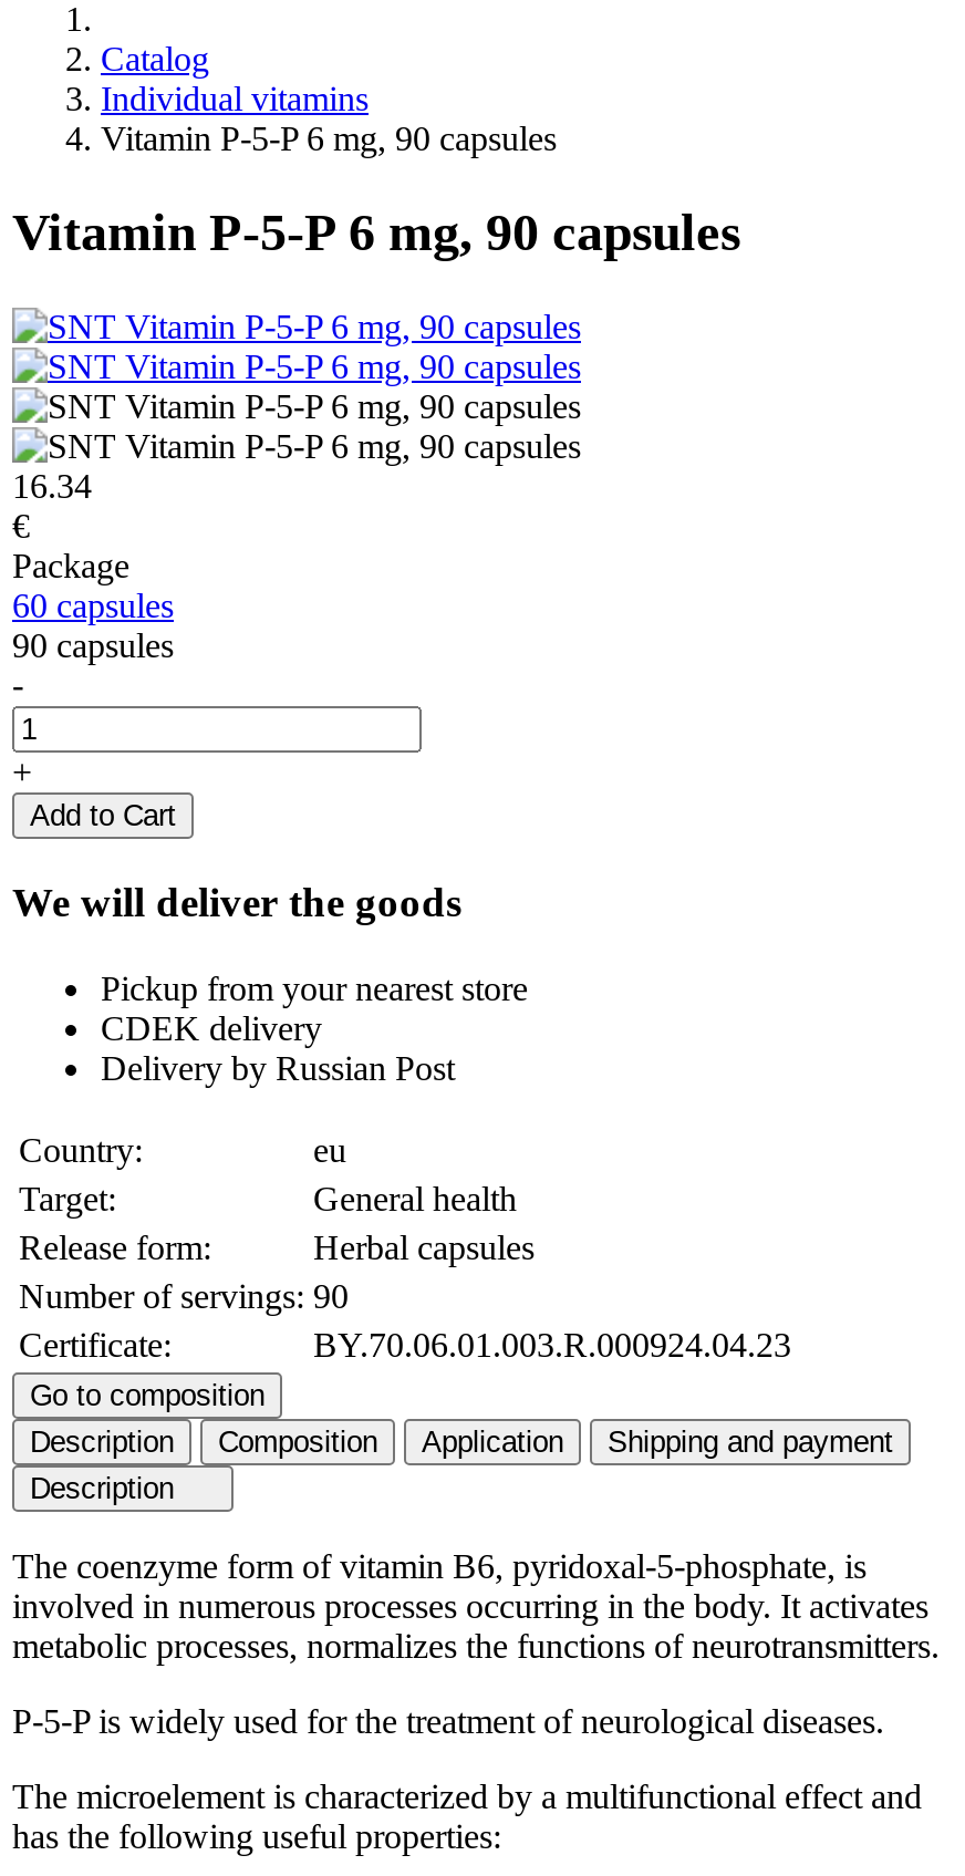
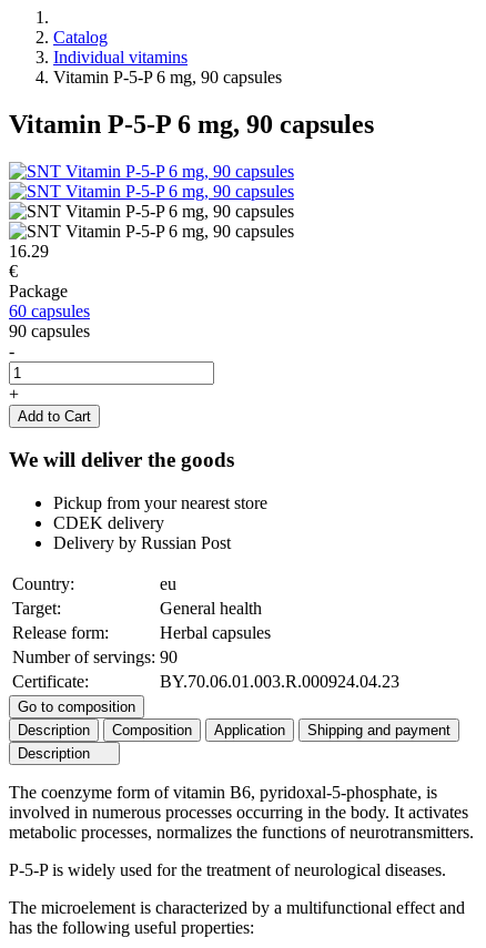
- 16.34
+ 16.29
